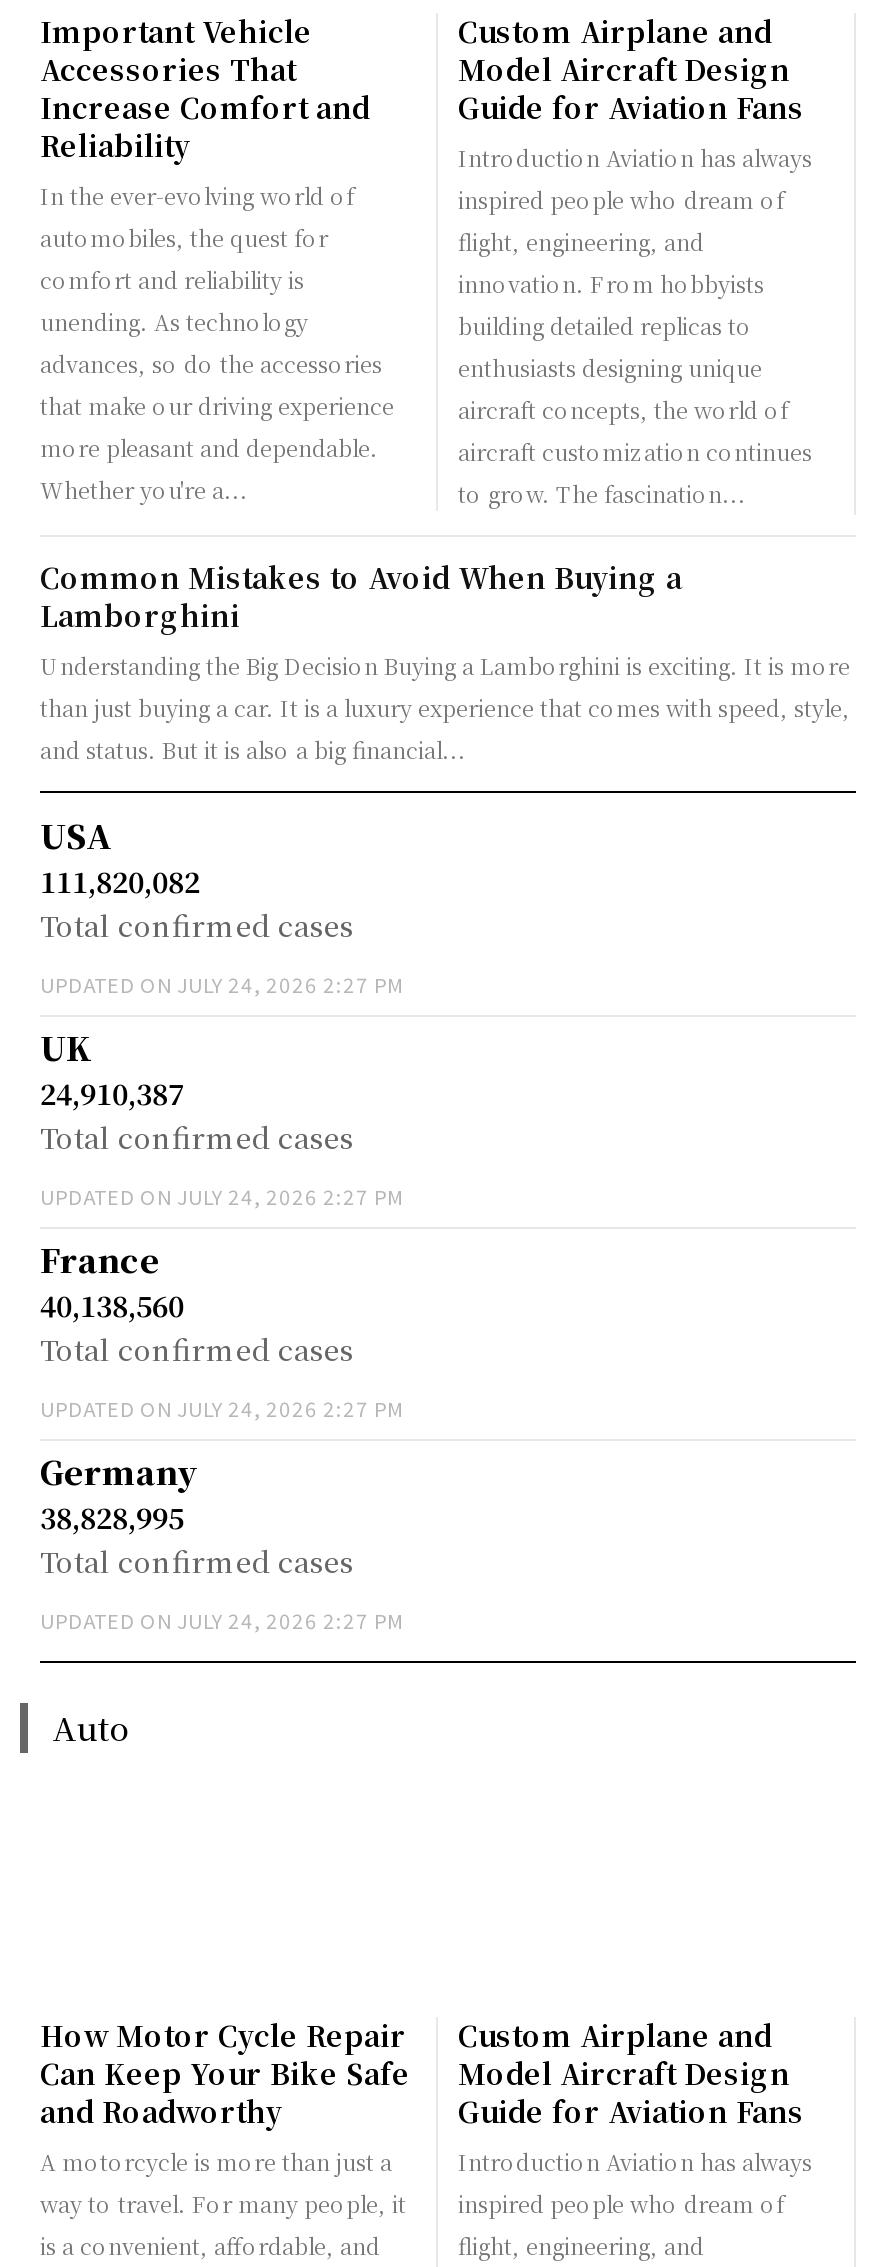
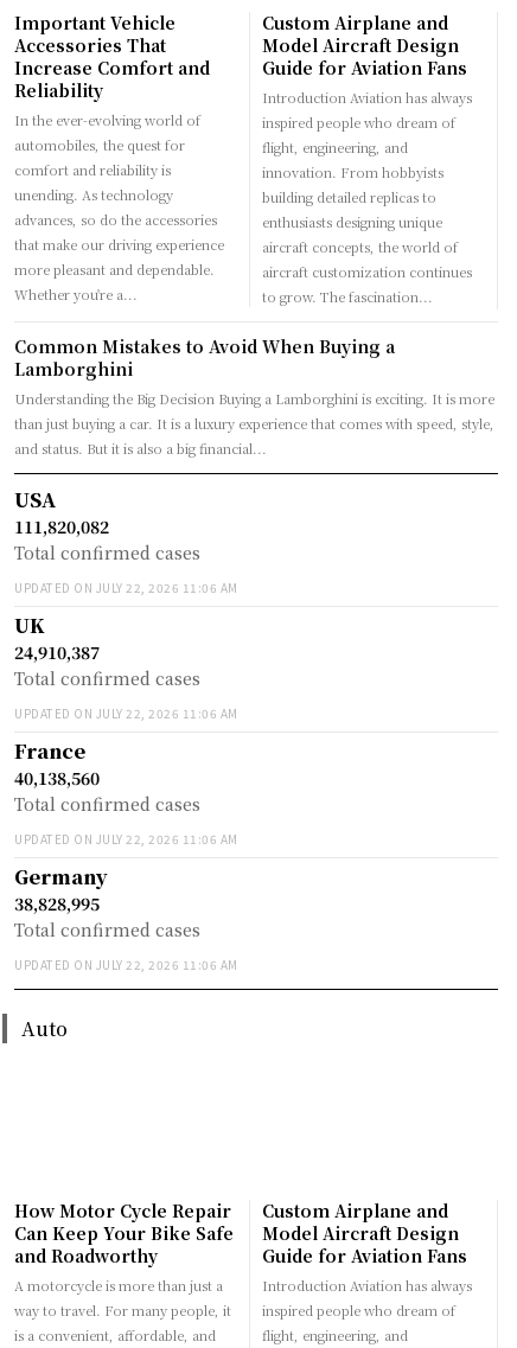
- UPDATED ON JULY 24, 2026 2:27 PM
+ UPDATED ON JULY 22, 2026 11:06 AM

- UPDATED ON JULY 24, 2026 2:27 PM
+ UPDATED ON JULY 22, 2026 11:06 AM

- UPDATED ON JULY 24, 2026 2:27 PM
+ UPDATED ON JULY 22, 2026 11:06 AM

- UPDATED ON JULY 24, 2026 2:27 PM
+ UPDATED ON JULY 22, 2026 11:06 AM
